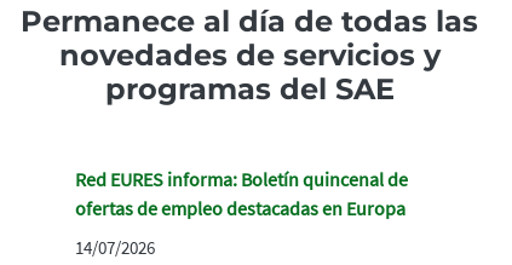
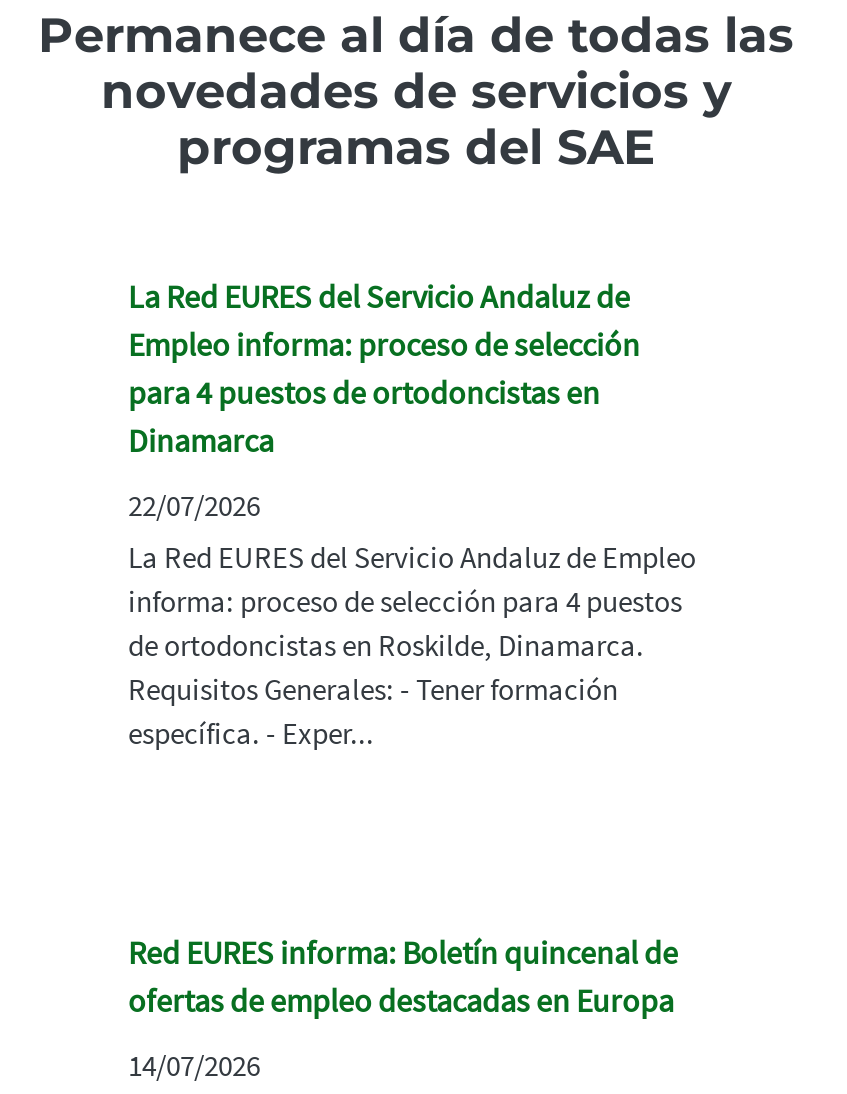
+ La Red EURES del Servicio Andaluz de
+ Empleo informa: proceso de selección
+ para 4 puestos de ortodoncistas en
+ Dinamarca
+ 22/07/2026
+ La Red EURES del Servicio Andaluz de Empleo
+ informa: proceso de selección para 4 puestos
+ de ortodoncistas en Roskilde, Dinamarca.
+ Requisitos Generales: - Tener formación
+ específica. - Exper...
